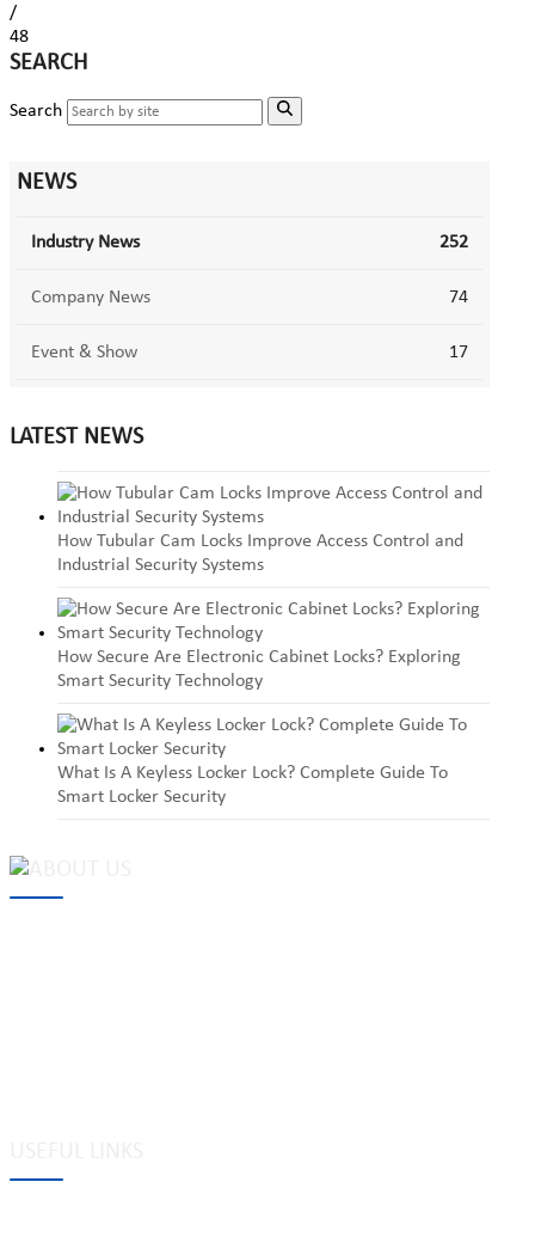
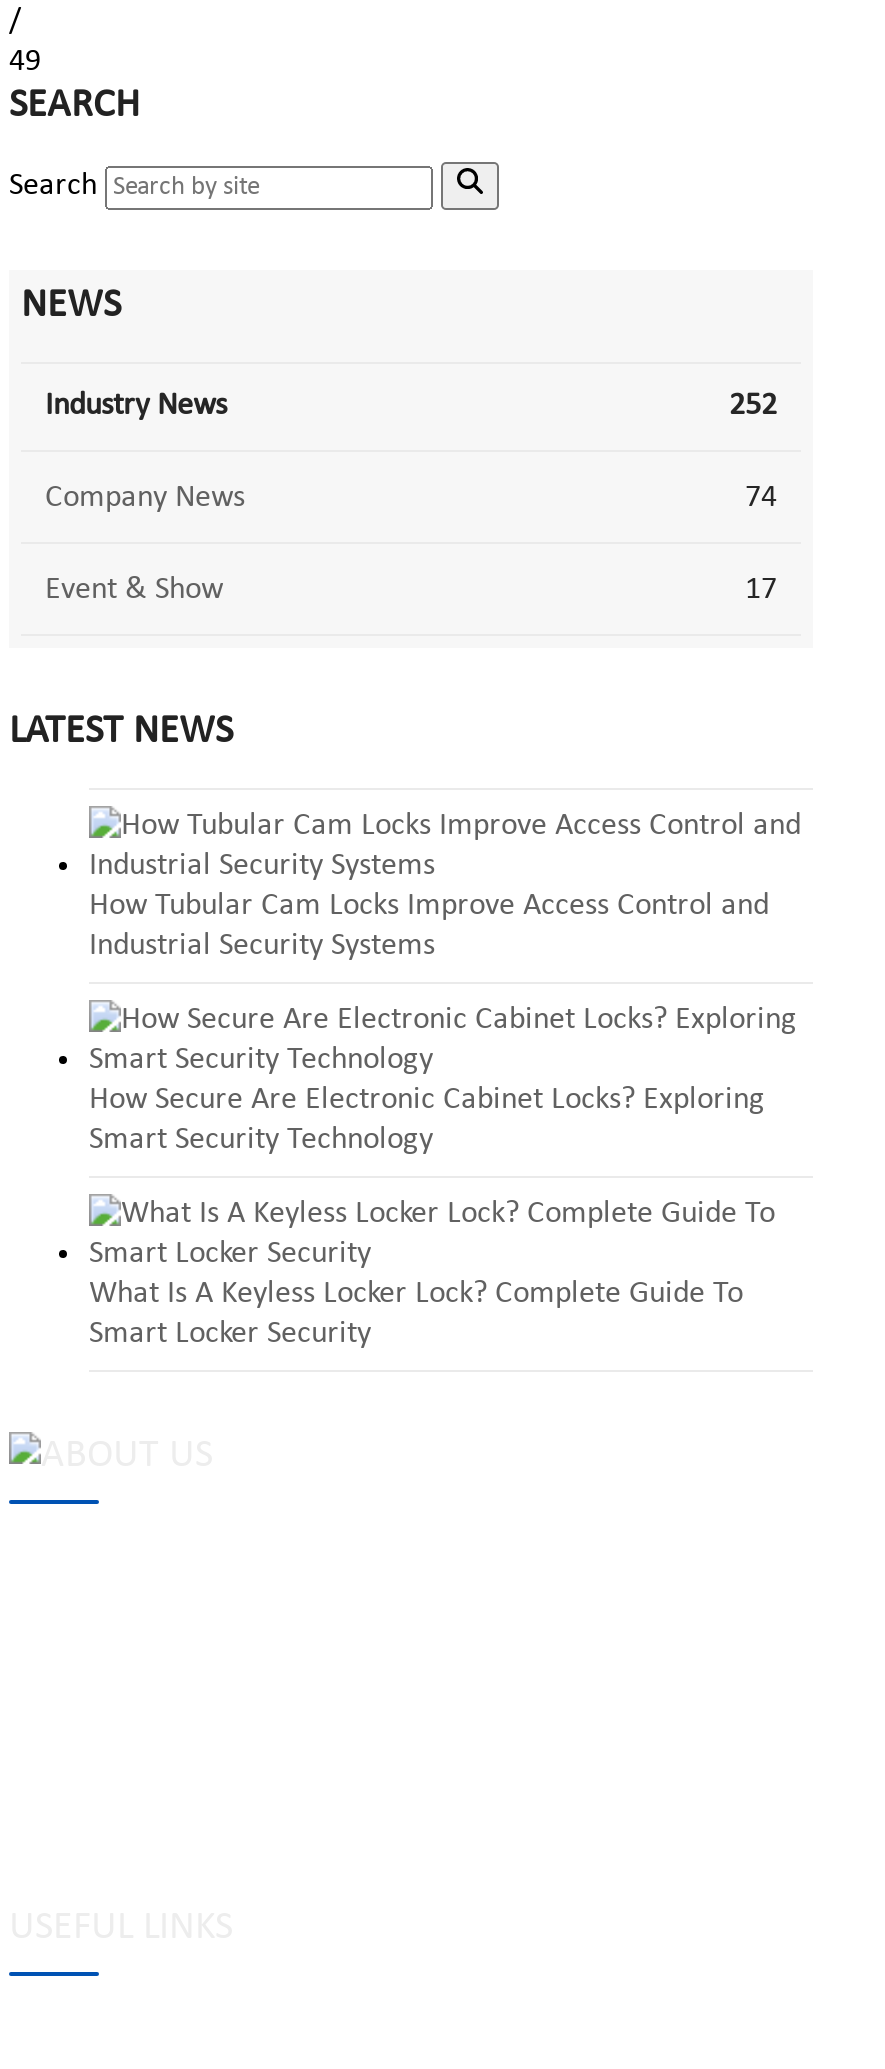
- 48
+ 49
